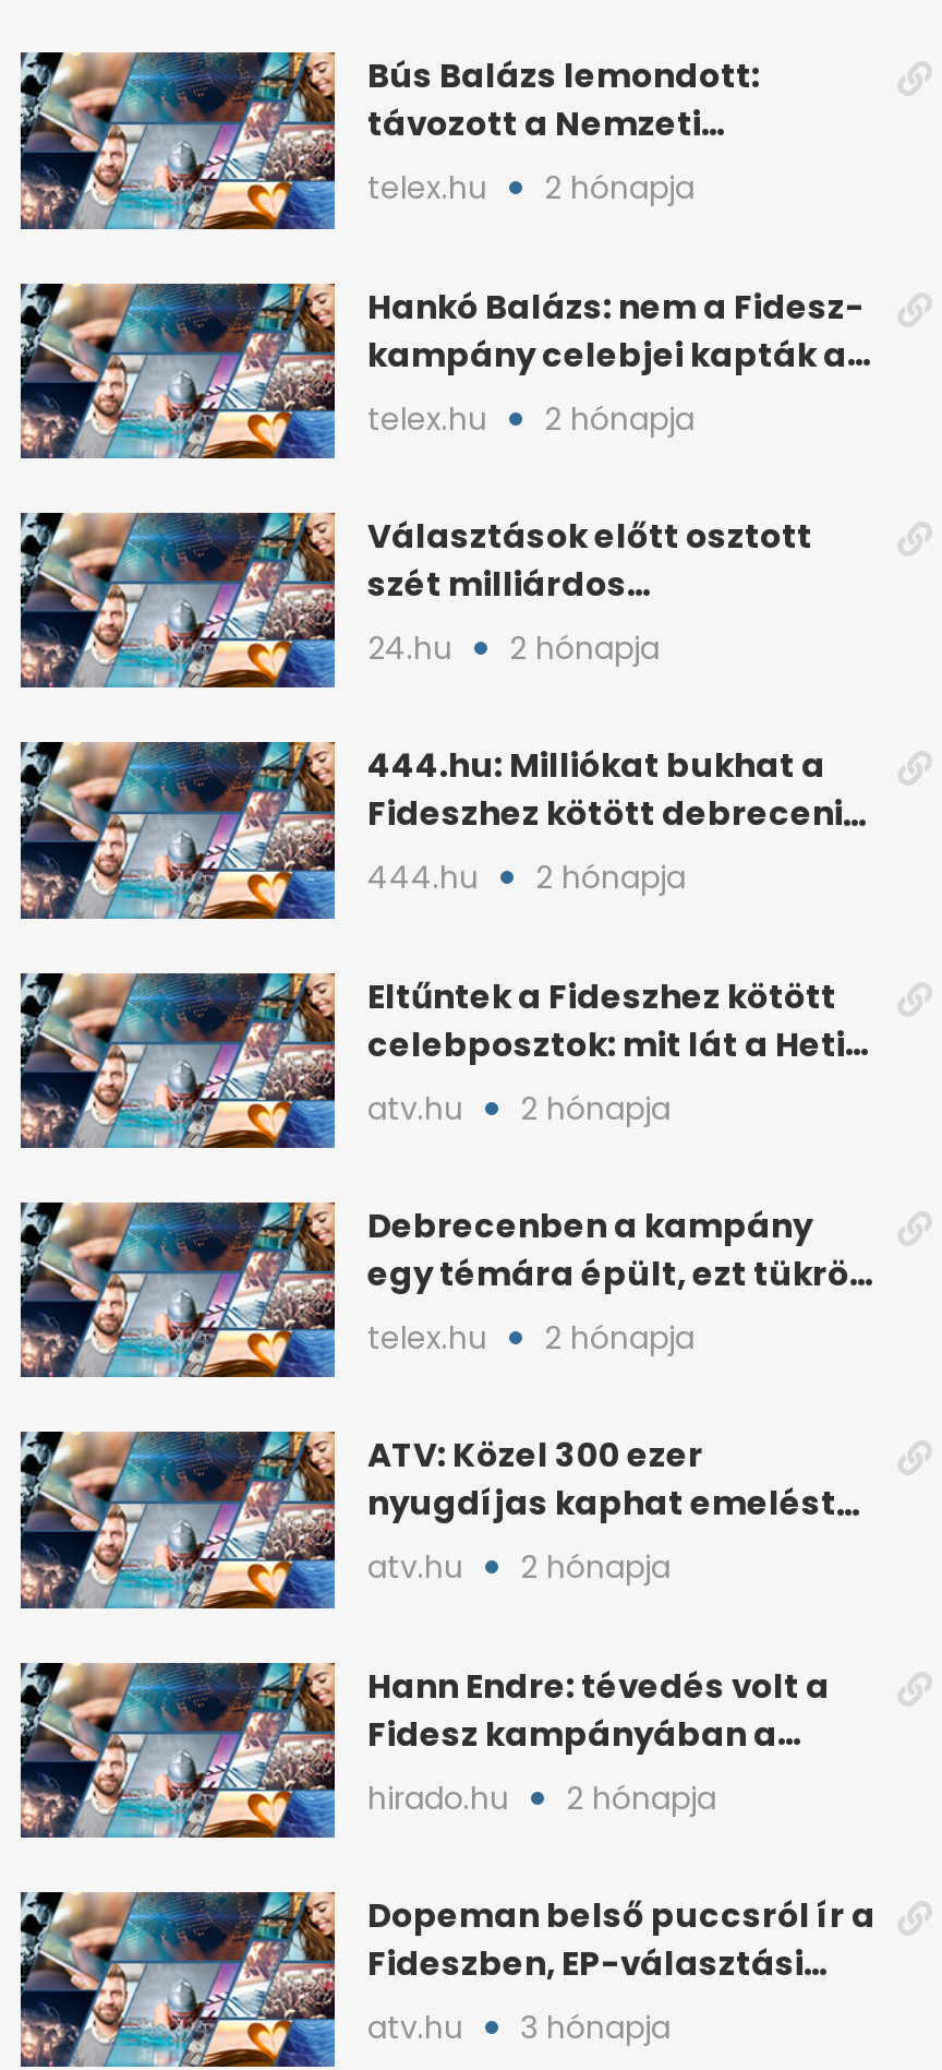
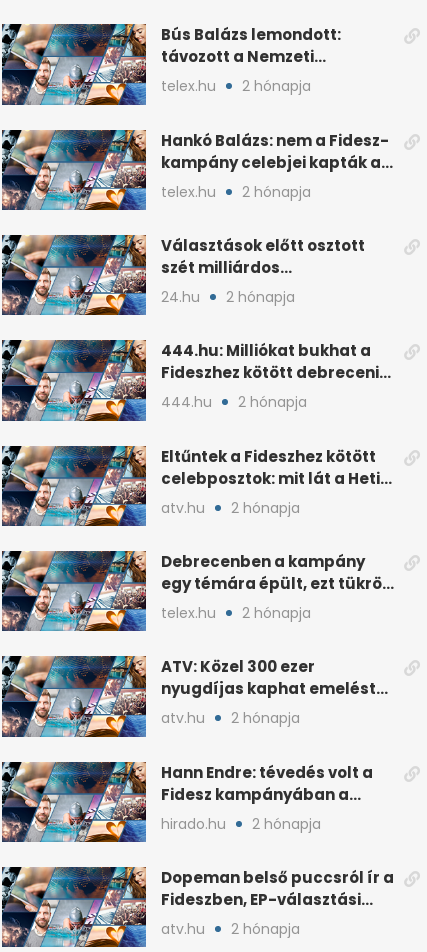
- 3 hónapja
+ 2 hónapja
